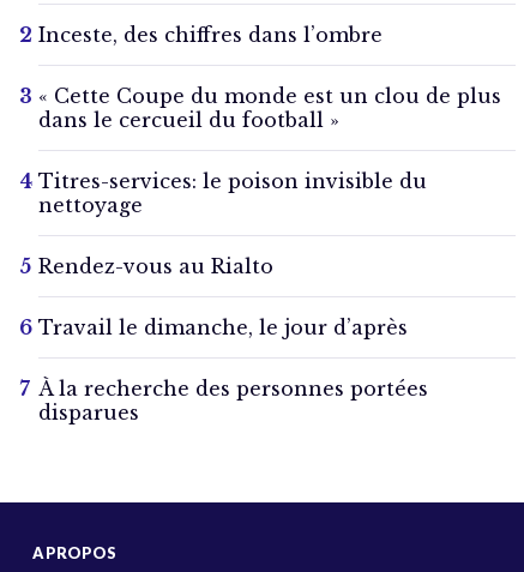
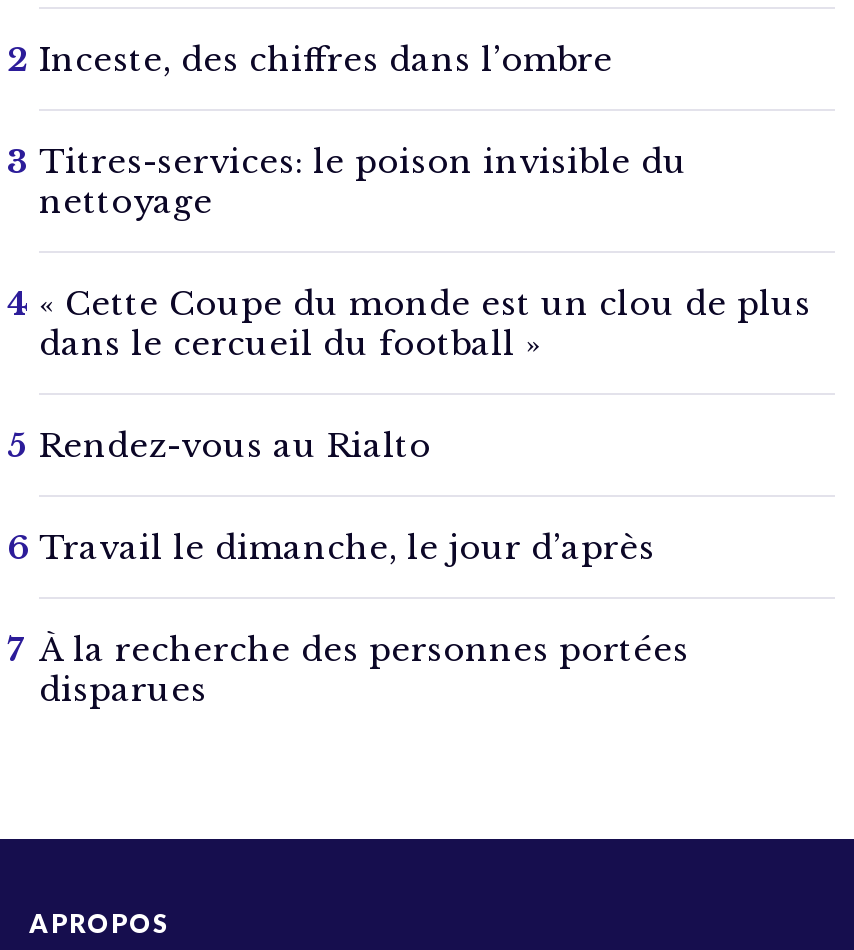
moved down: « Cette Coupe du monde est un clou de plus | dans le cercueil du football »

moved up: Titres-services: le poison invisible du | nettoyage
